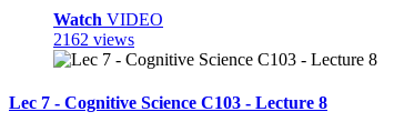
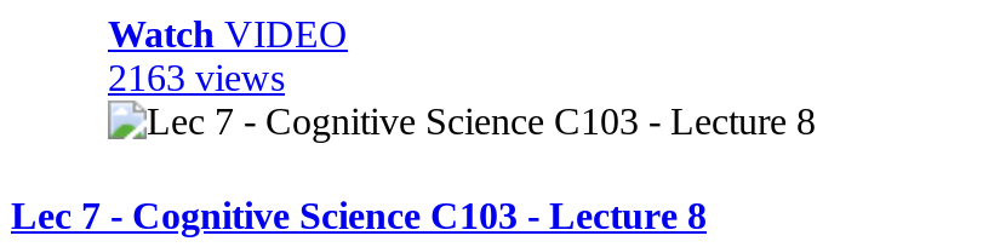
- 2162 views
+ 2163 views
